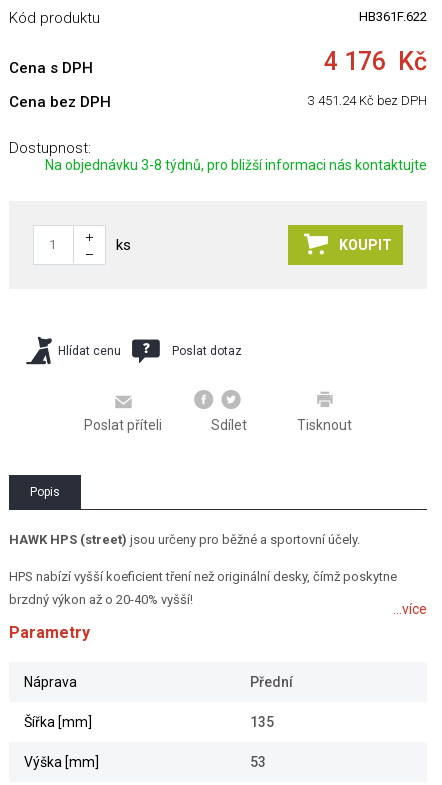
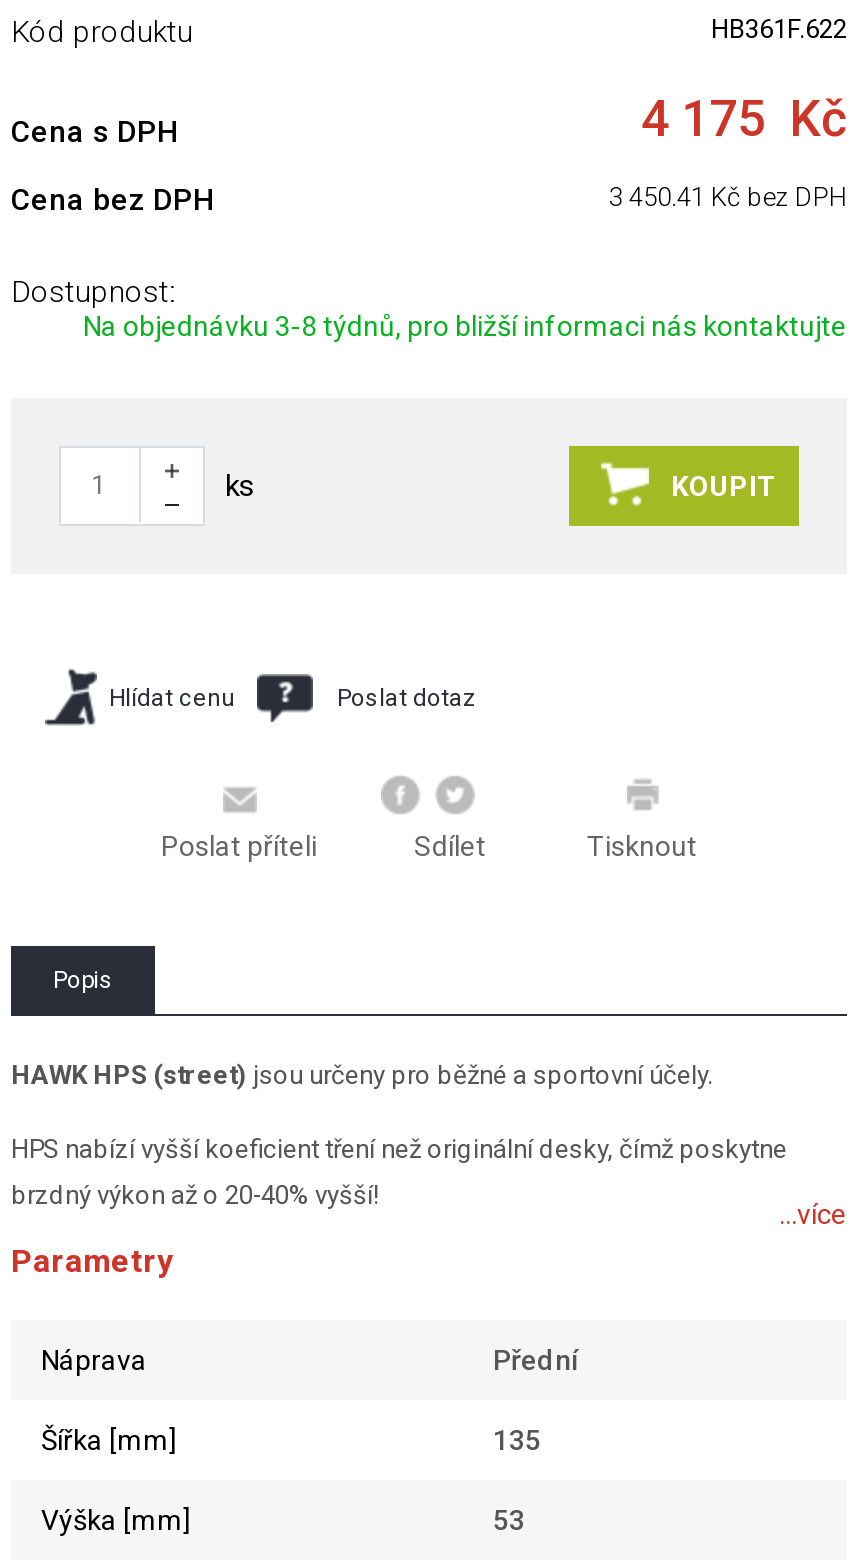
- 4 176 Kč
+ 4 175 Kč

- 3 451.24 Kč bez DPH
+ 3 450.41 Kč bez DPH
